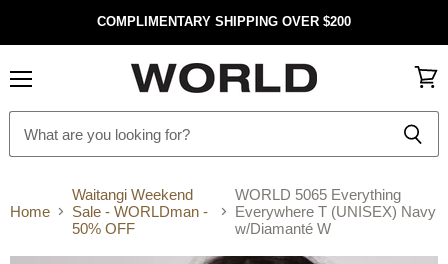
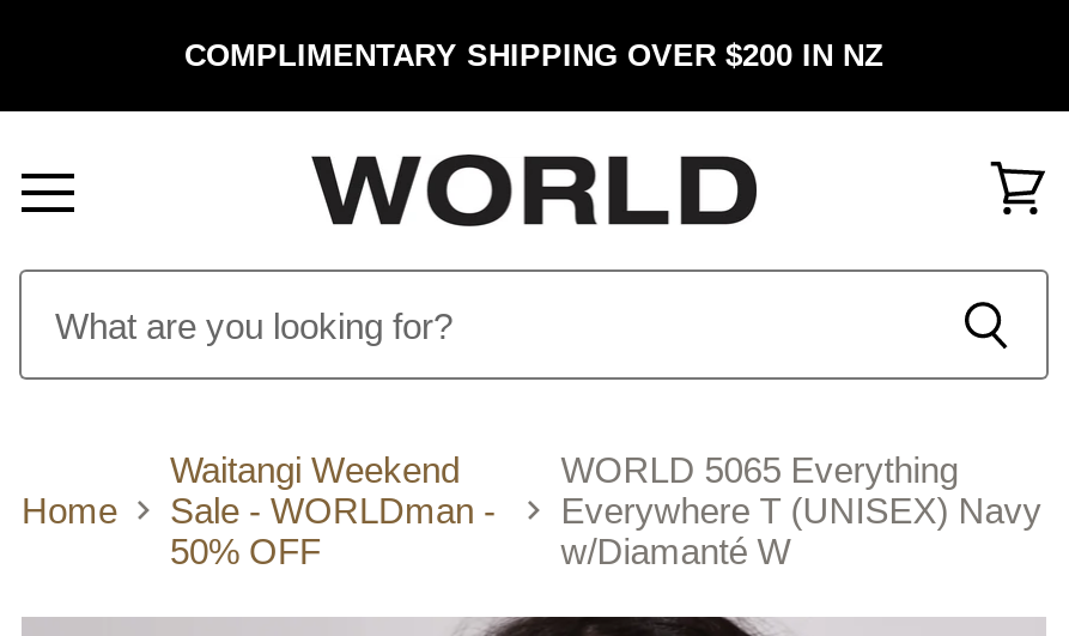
- COMPLIMENTARY SHIPPING OVER $200
+ COMPLIMENTARY SHIPPING OVER $200 IN NZ
